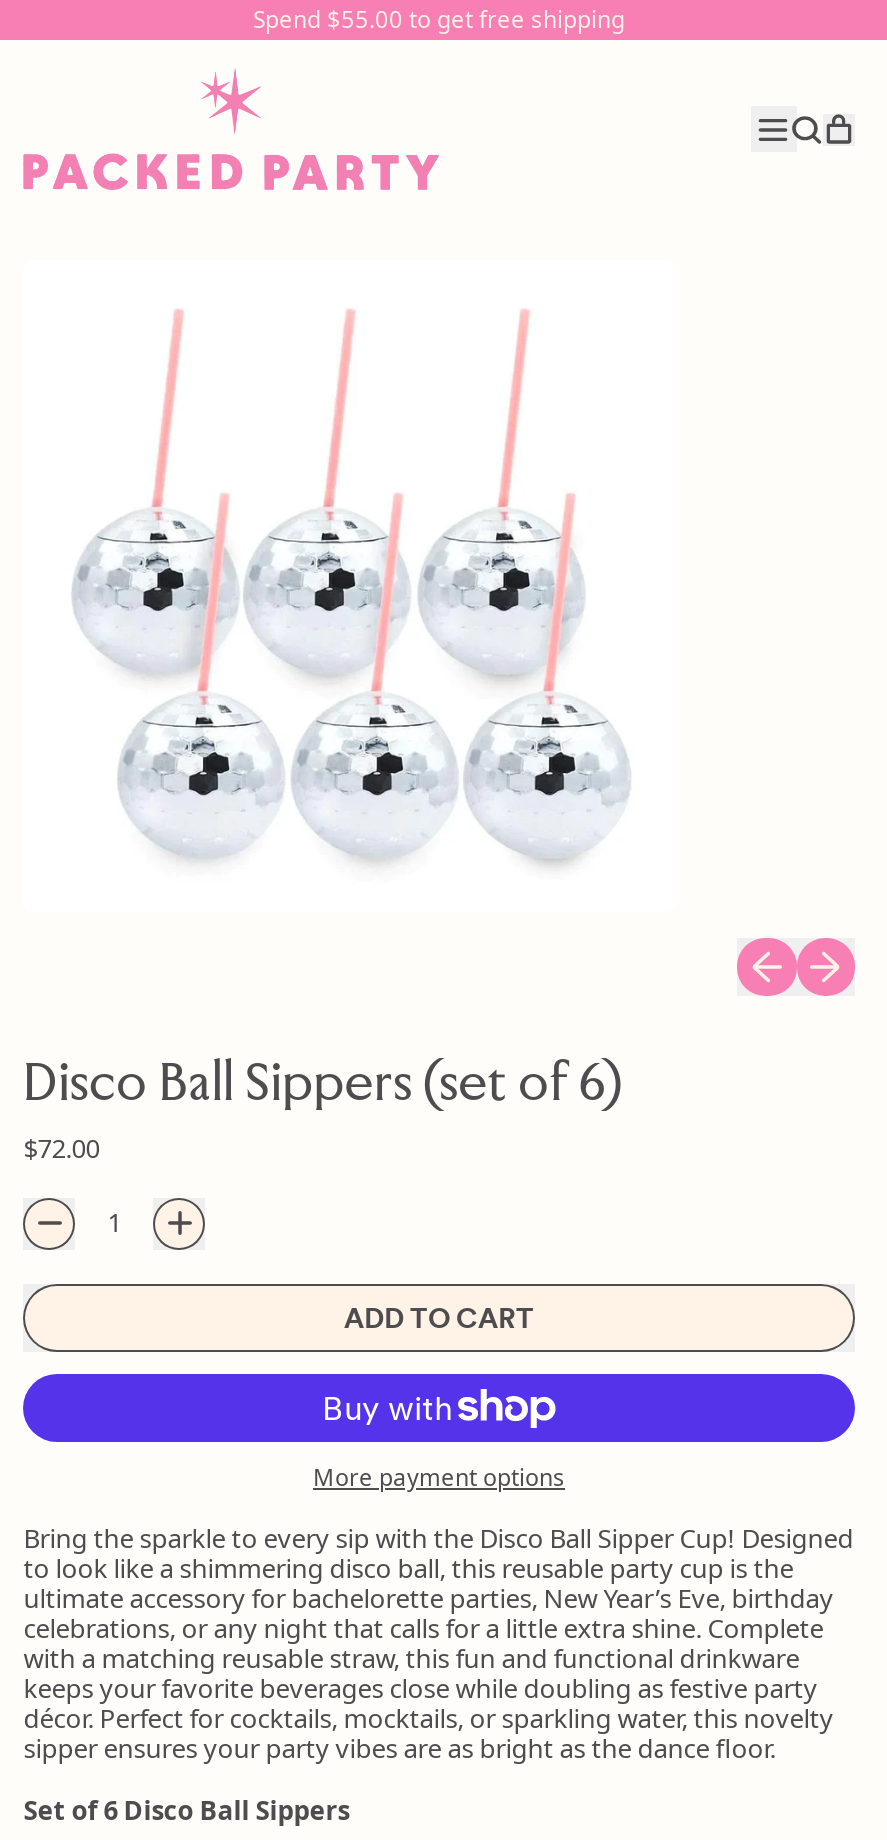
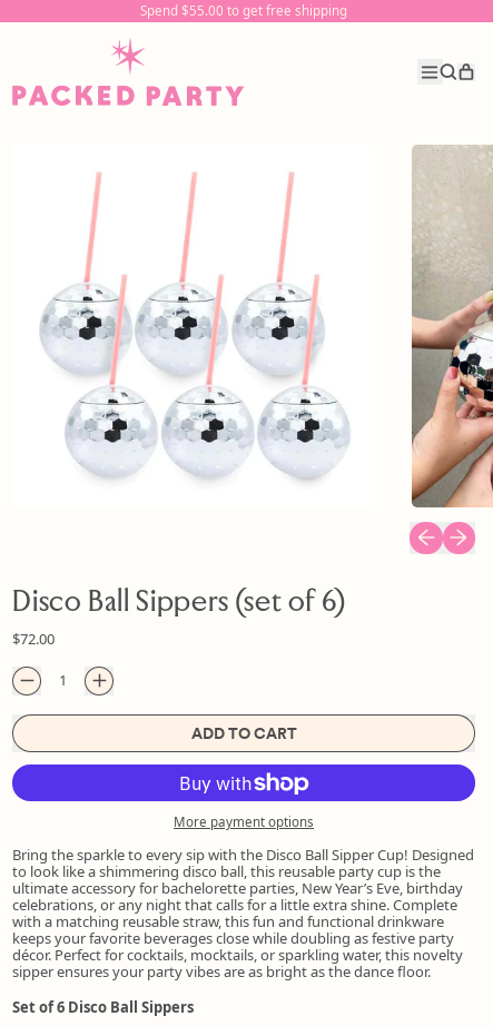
+ [image]
